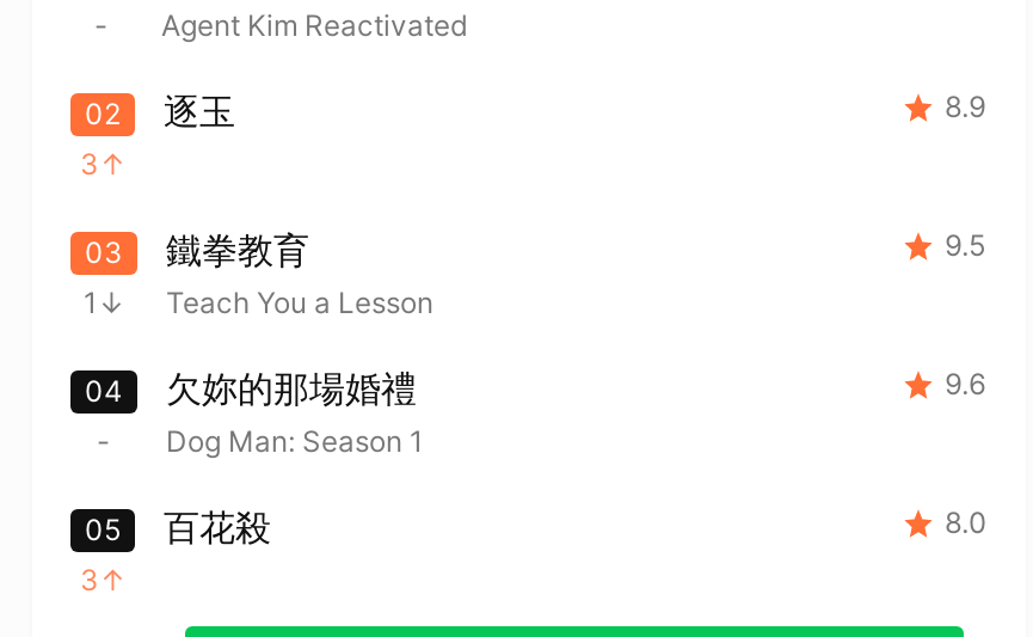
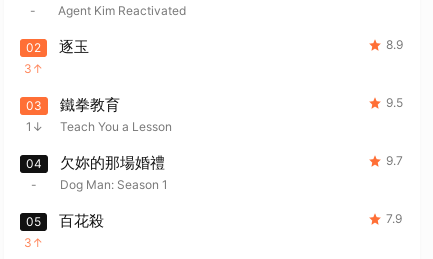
- 9.6
+ 9.7

- 8.0
+ 7.9
